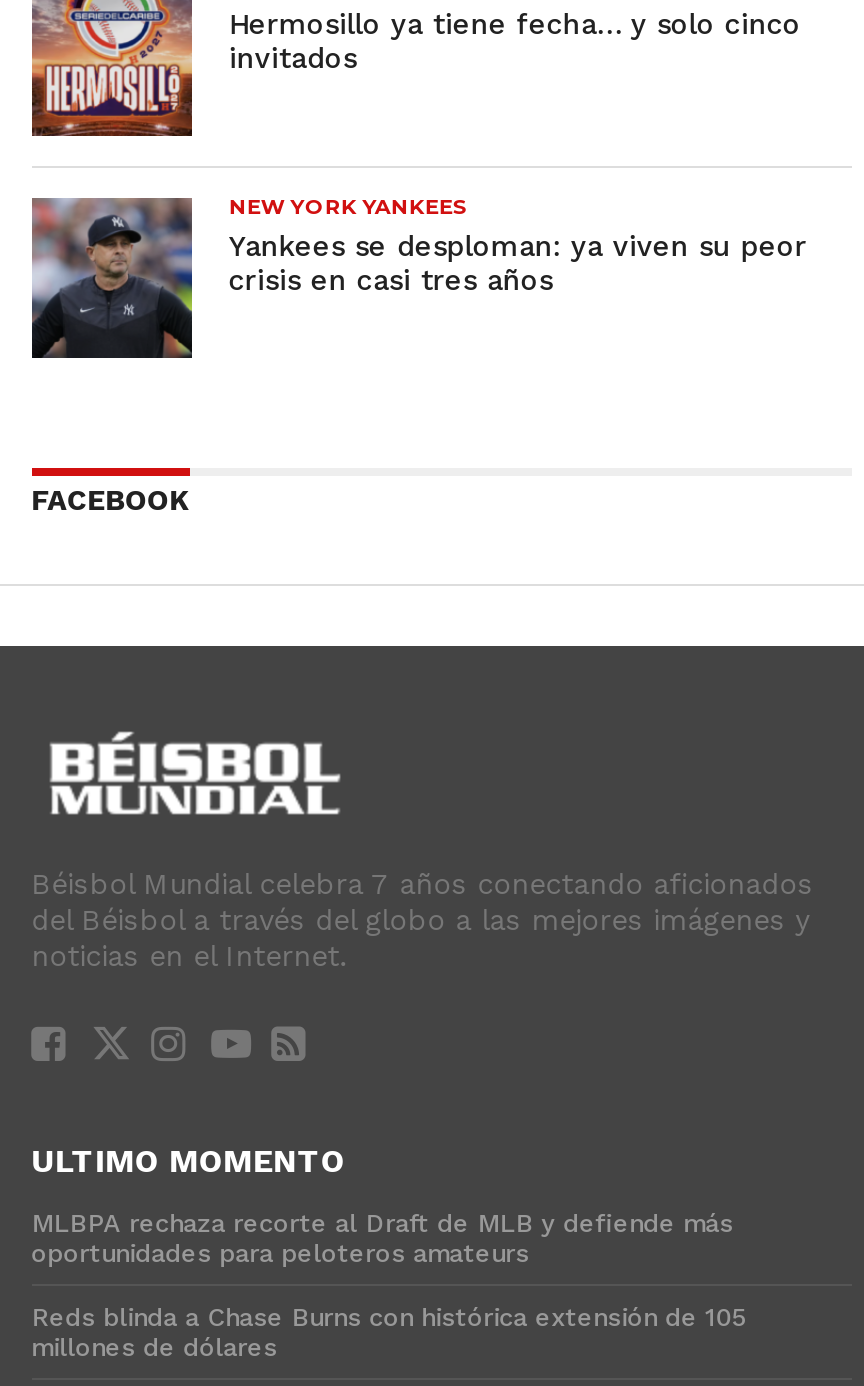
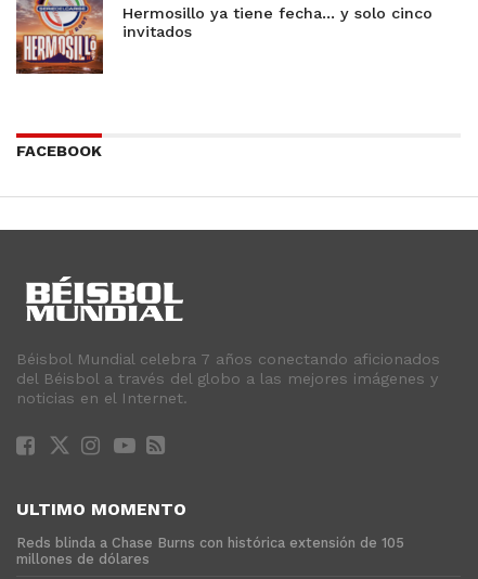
- [image]
- NEW YORK YANKEES
- Yankees se desploman: ya viven su peor
- crisis en casi tres años

- MLBPA rechaza recorte al Draft de MLB y defiende más
- oportunidades para peloteros amateurs
